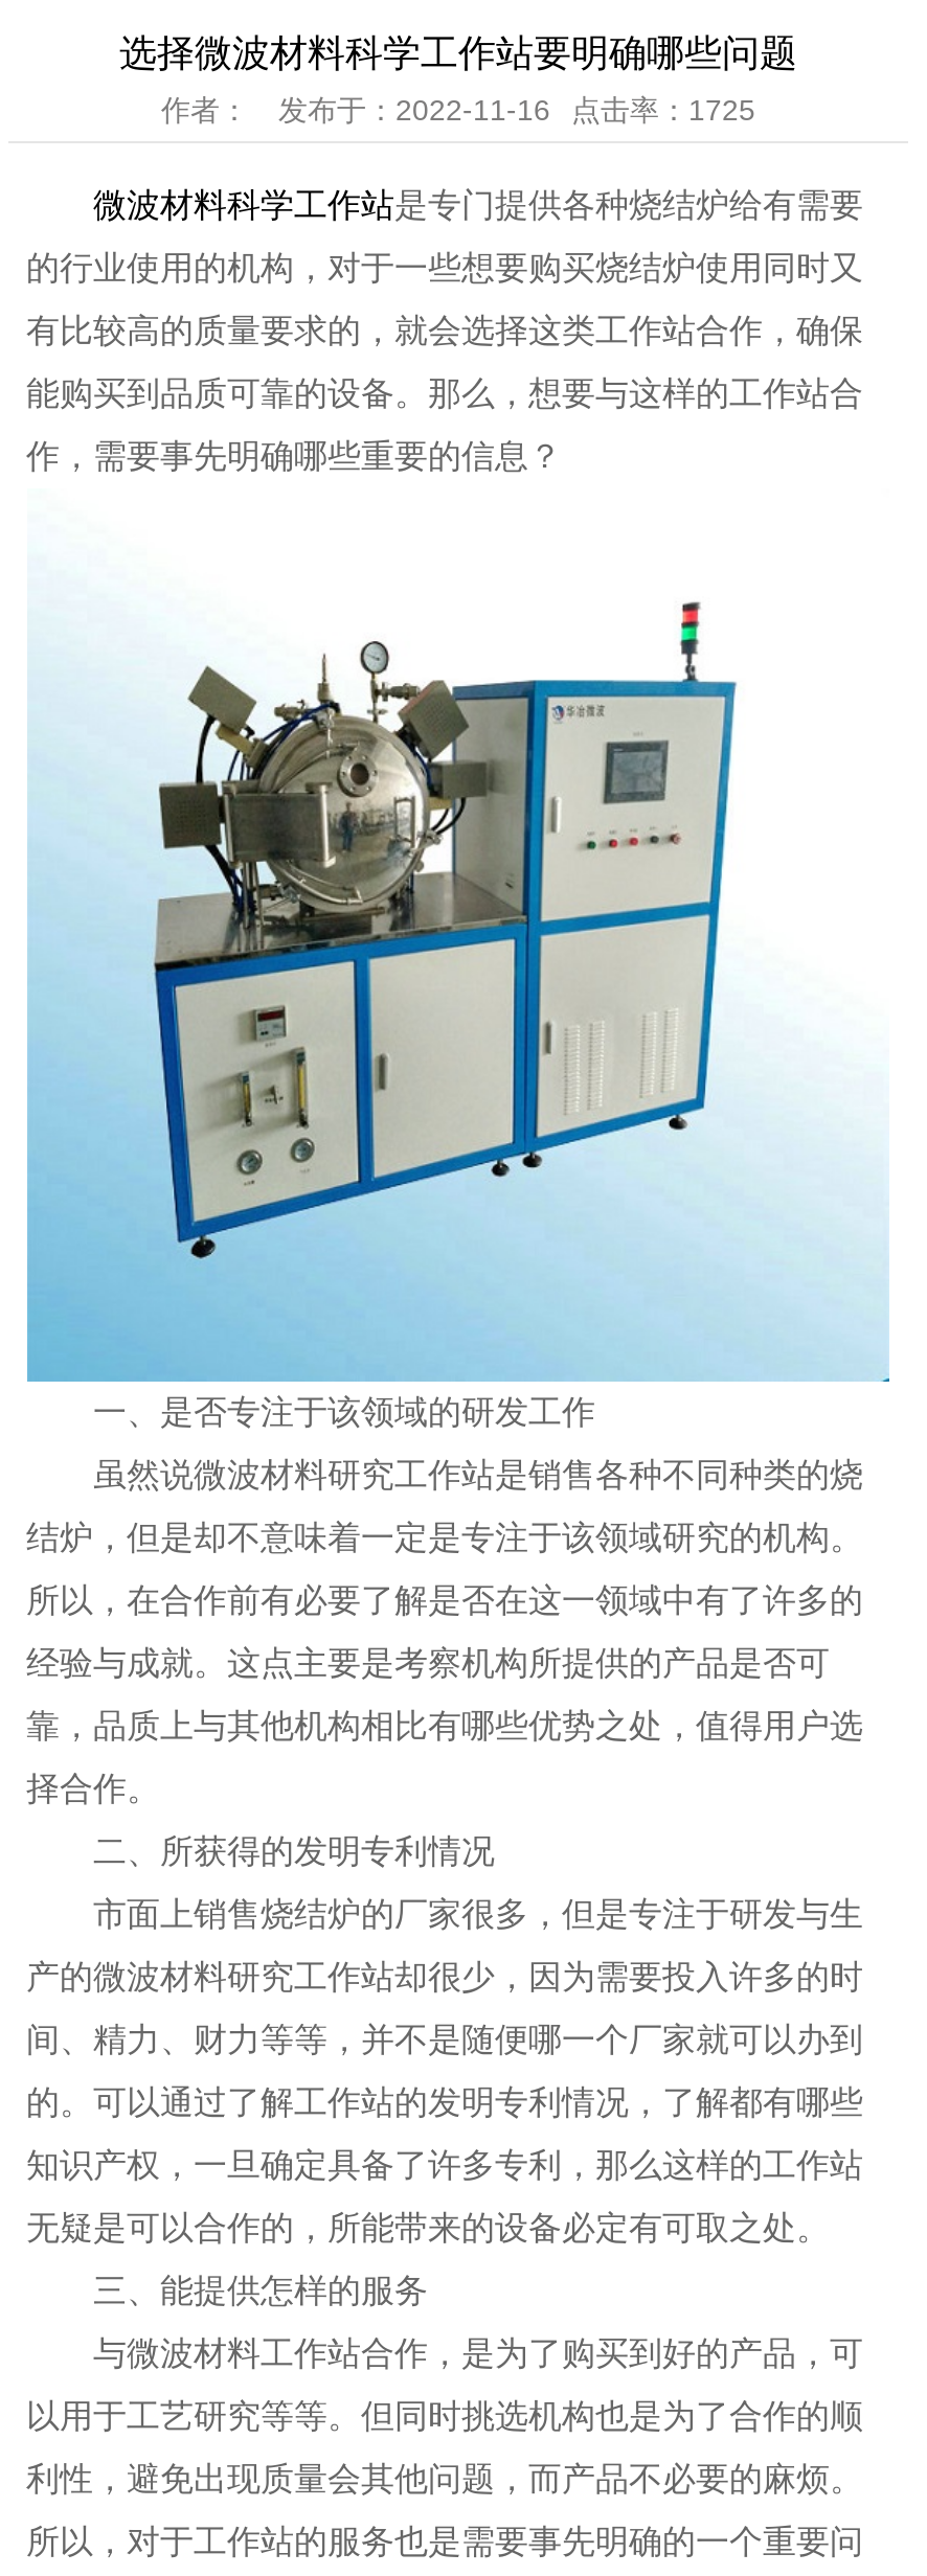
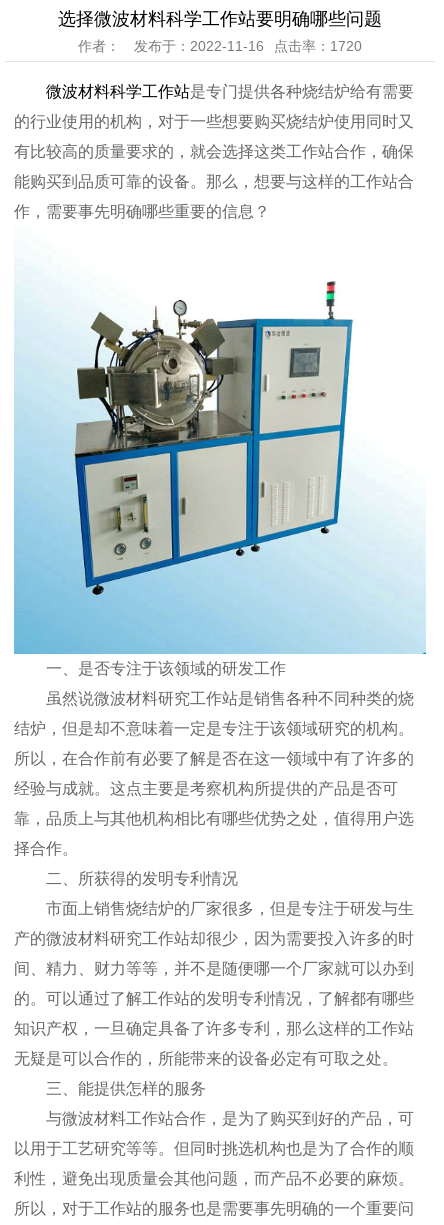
- 作者： 发布于：2022-11-16 点击率：1725
+ 作者： 发布于：2022-11-16 点击率：1720
